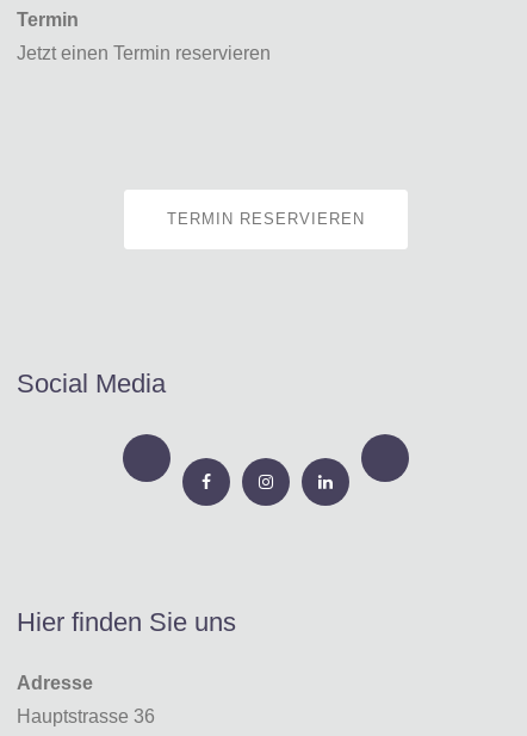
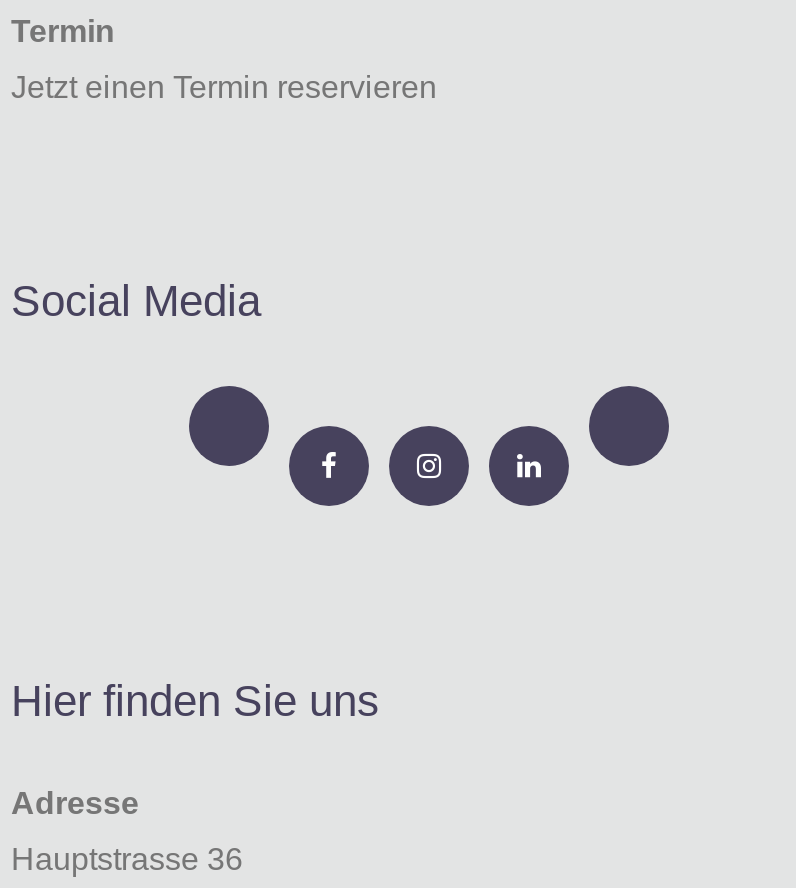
- TERMIN RESERVIEREN
